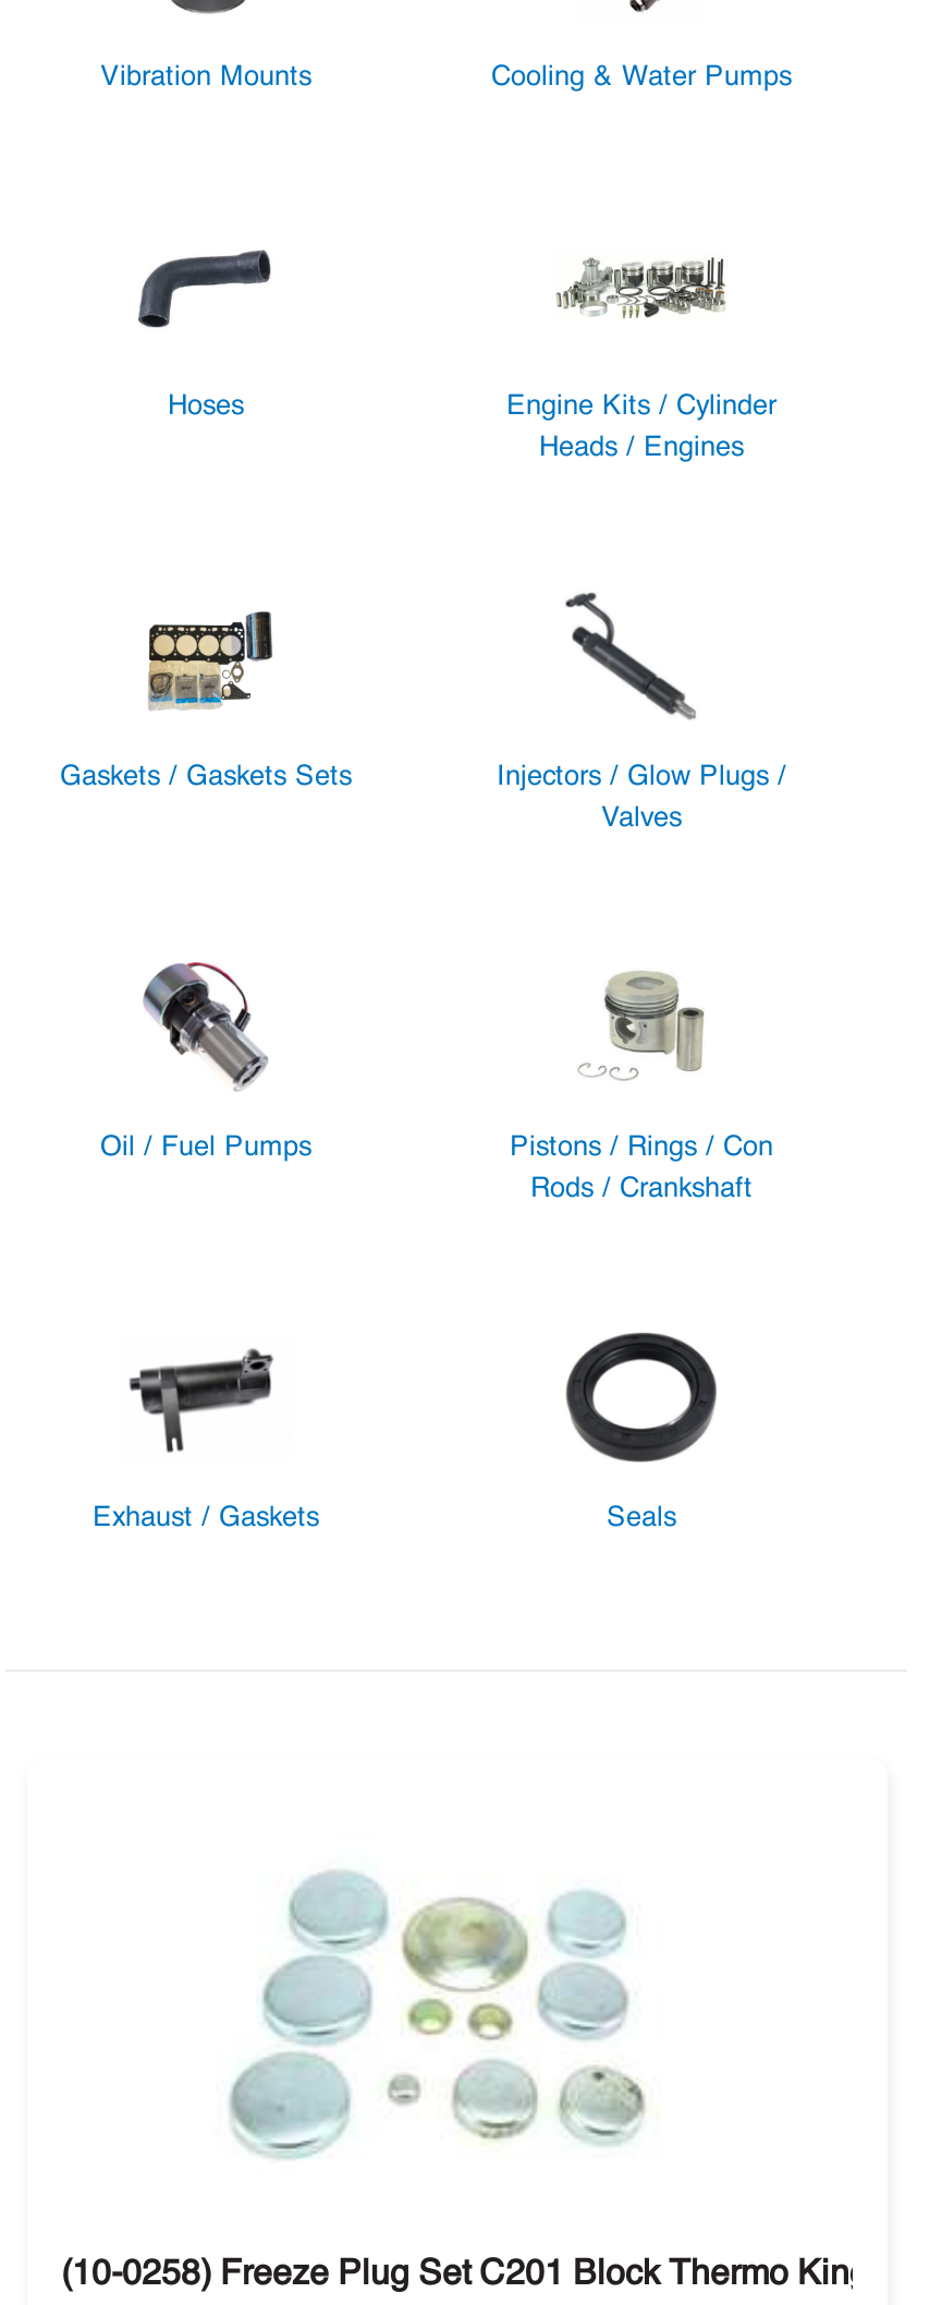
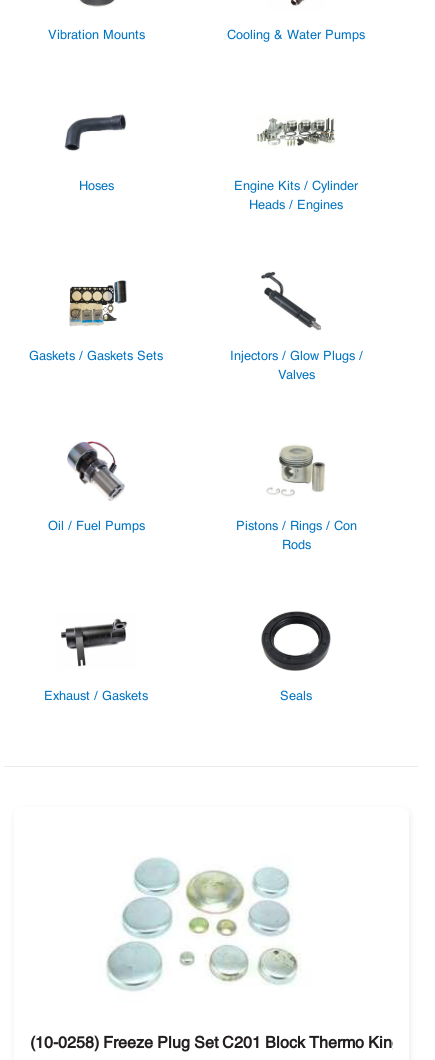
- Rods / Crankshaft
+ Rods
